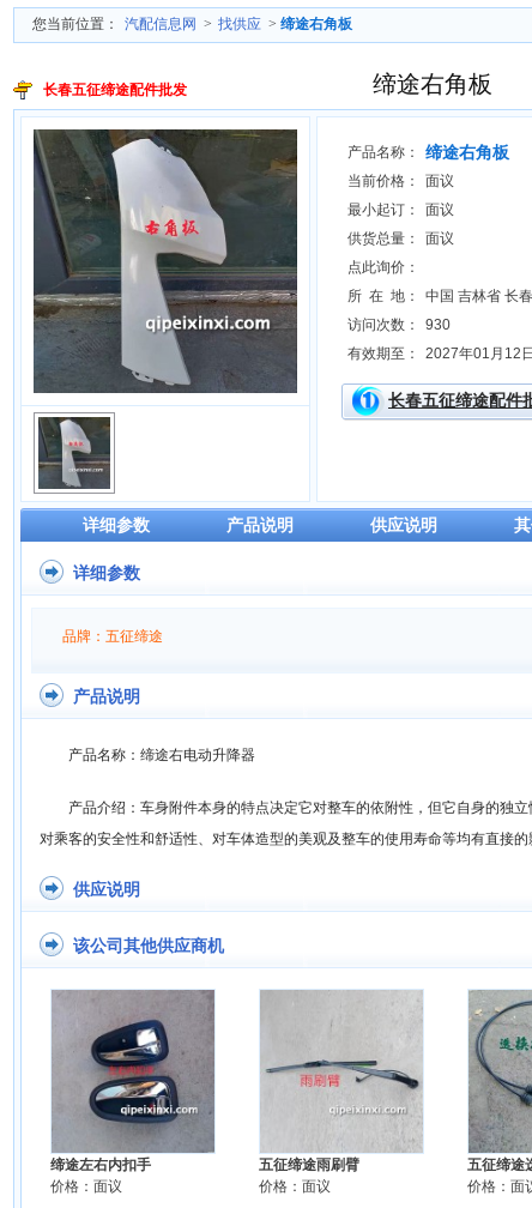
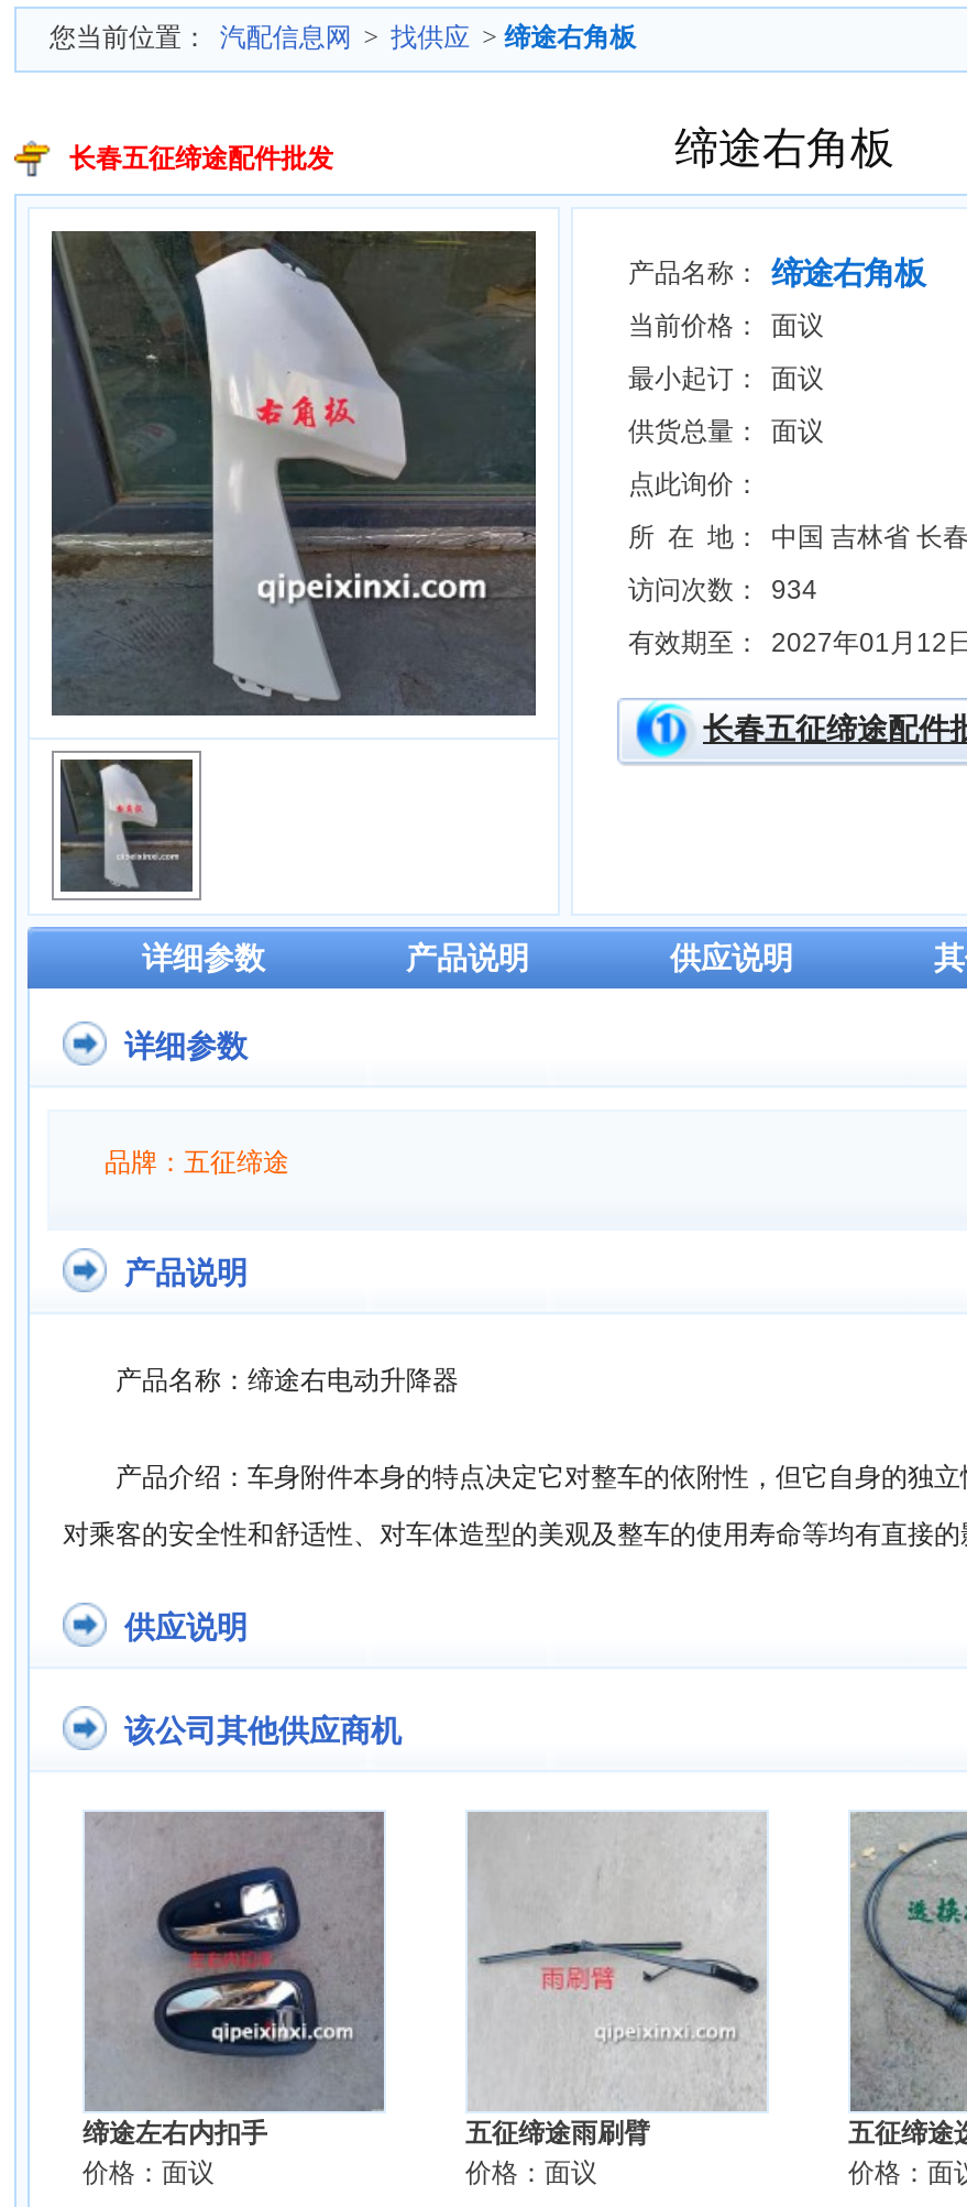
- 访问次数： 930
+ 访问次数： 934
